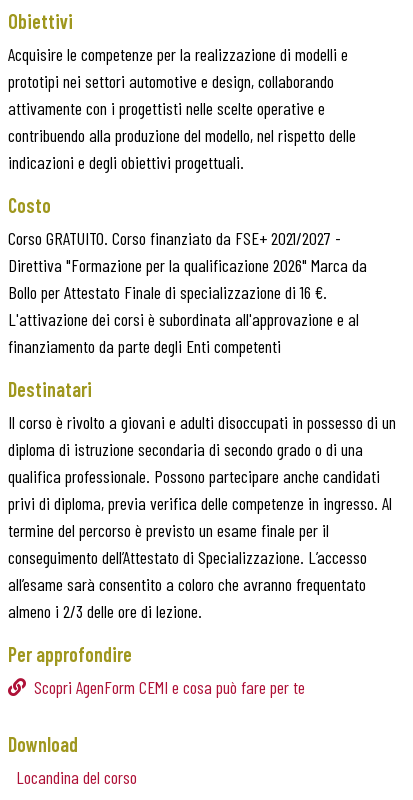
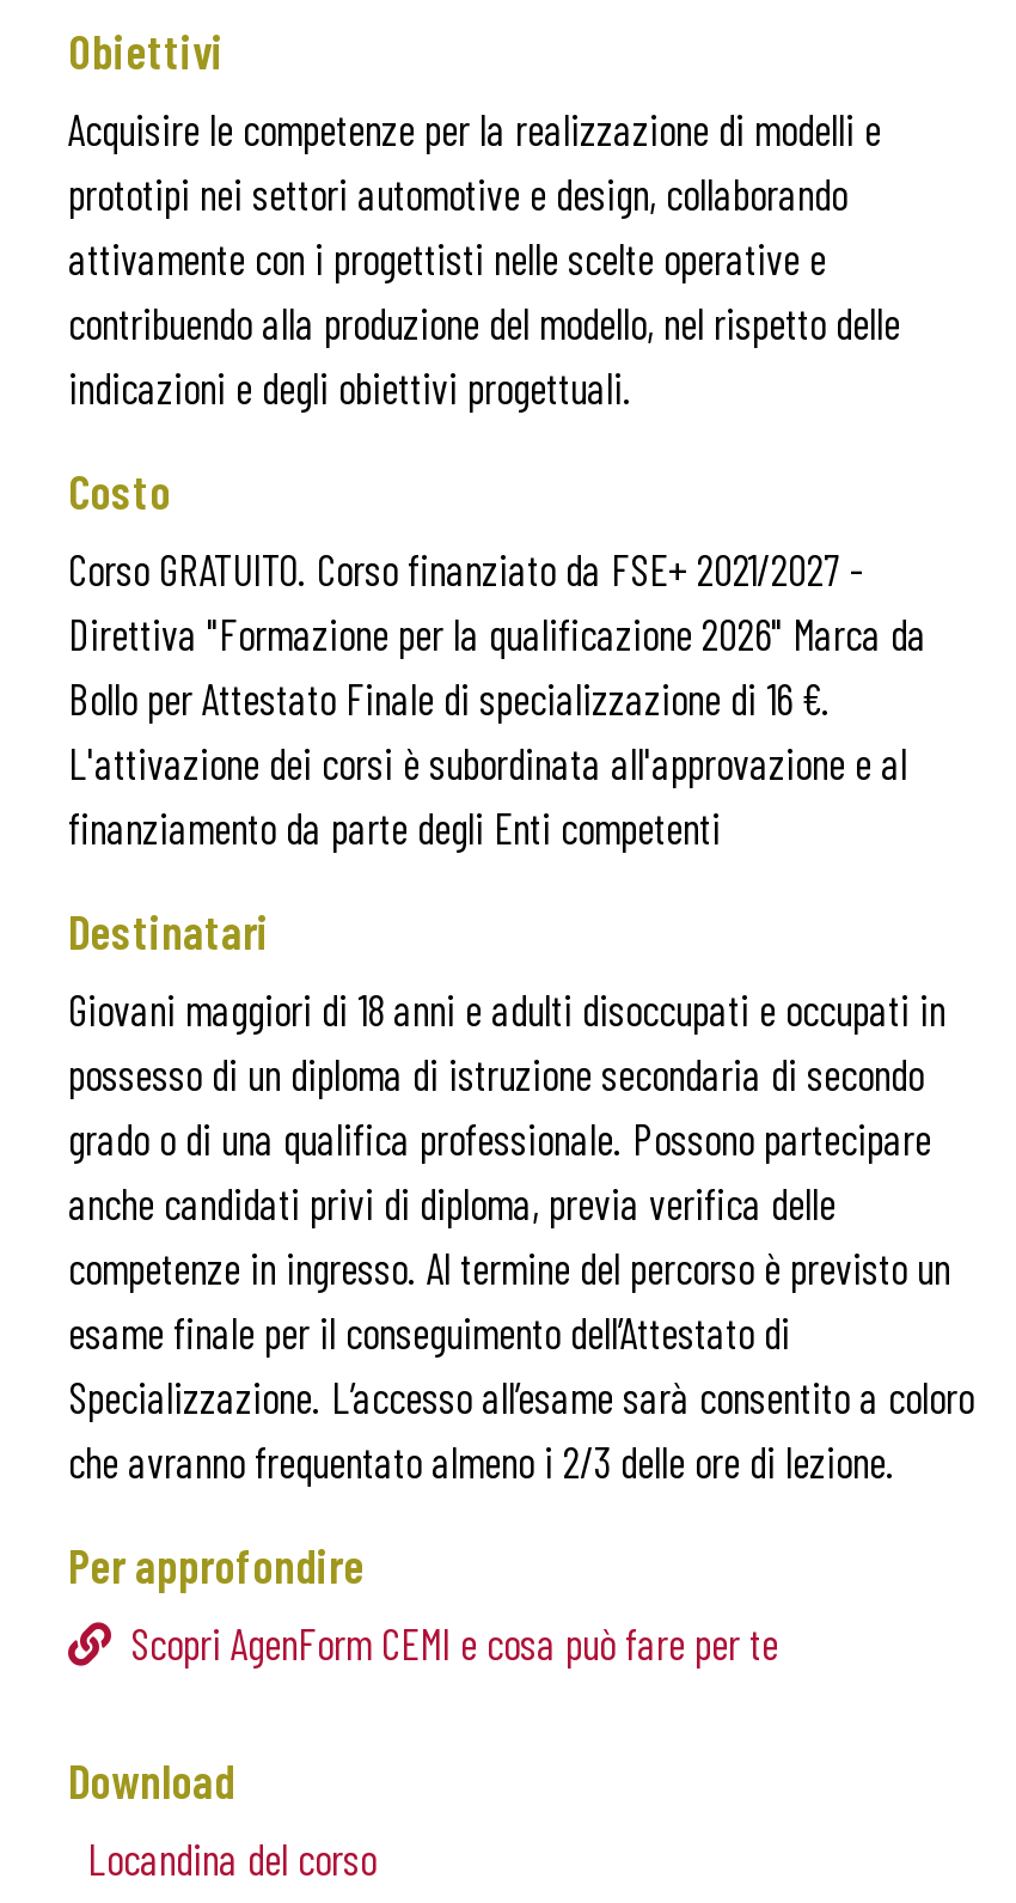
- Il corso è rivolto a giovani e adulti disoccupati in possesso di un
- diploma di istruzione secondaria di secondo grado o di una
- qualifica professionale. Possono partecipare anche candidati
- privi di diploma, previa verifica delle competenze in ingresso. Al
- termine del percorso è previsto un esame finale per il
- conseguimento dell’Attestato di Specializzazione. L’accesso
- all’esame sarà consentito a coloro che avranno frequentato
- almeno i 2/3 delle ore di lezione.
+ Giovani maggiori di 18 anni e adulti disoccupati e occupati in
+ possesso di un diploma di istruzione secondaria di secondo
+ grado o di una qualifica professionale. Possono partecipare
+ anche candidati privi di diploma, previa verifica delle
+ competenze in ingresso. Al termine del percorso è previsto un
+ esame finale per il conseguimento dell’Attestato di
+ Specializzazione. L’accesso all’esame sarà consentito a coloro
+ che avranno frequentato almeno i 2/3 delle ore di lezione.
